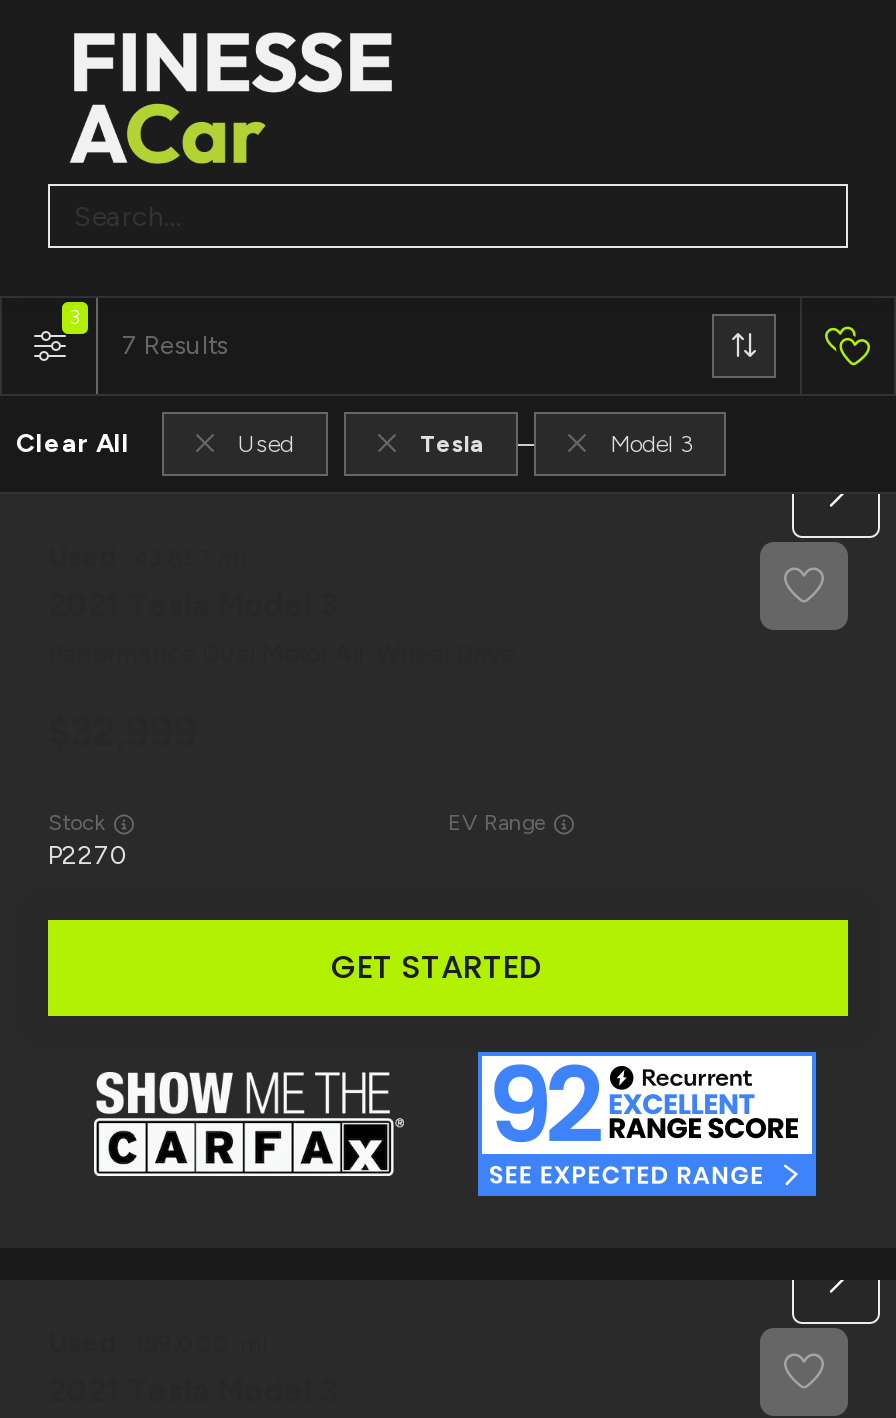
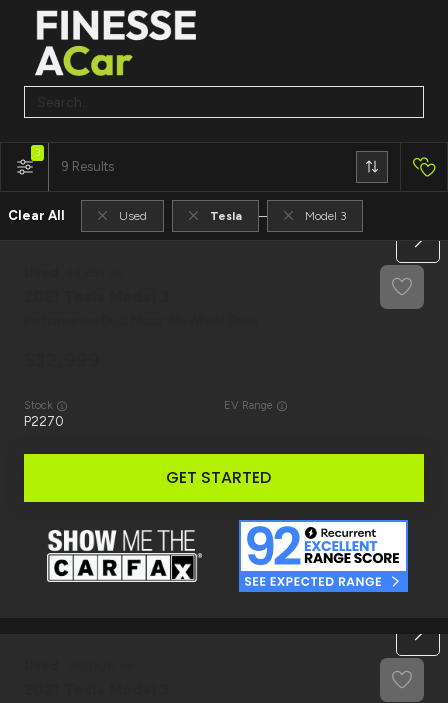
- 7
+ 9
